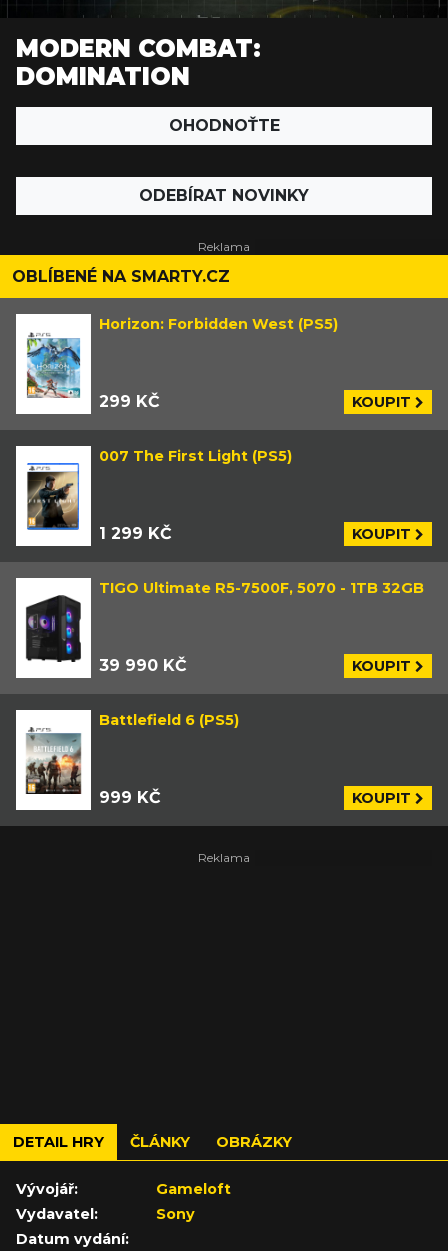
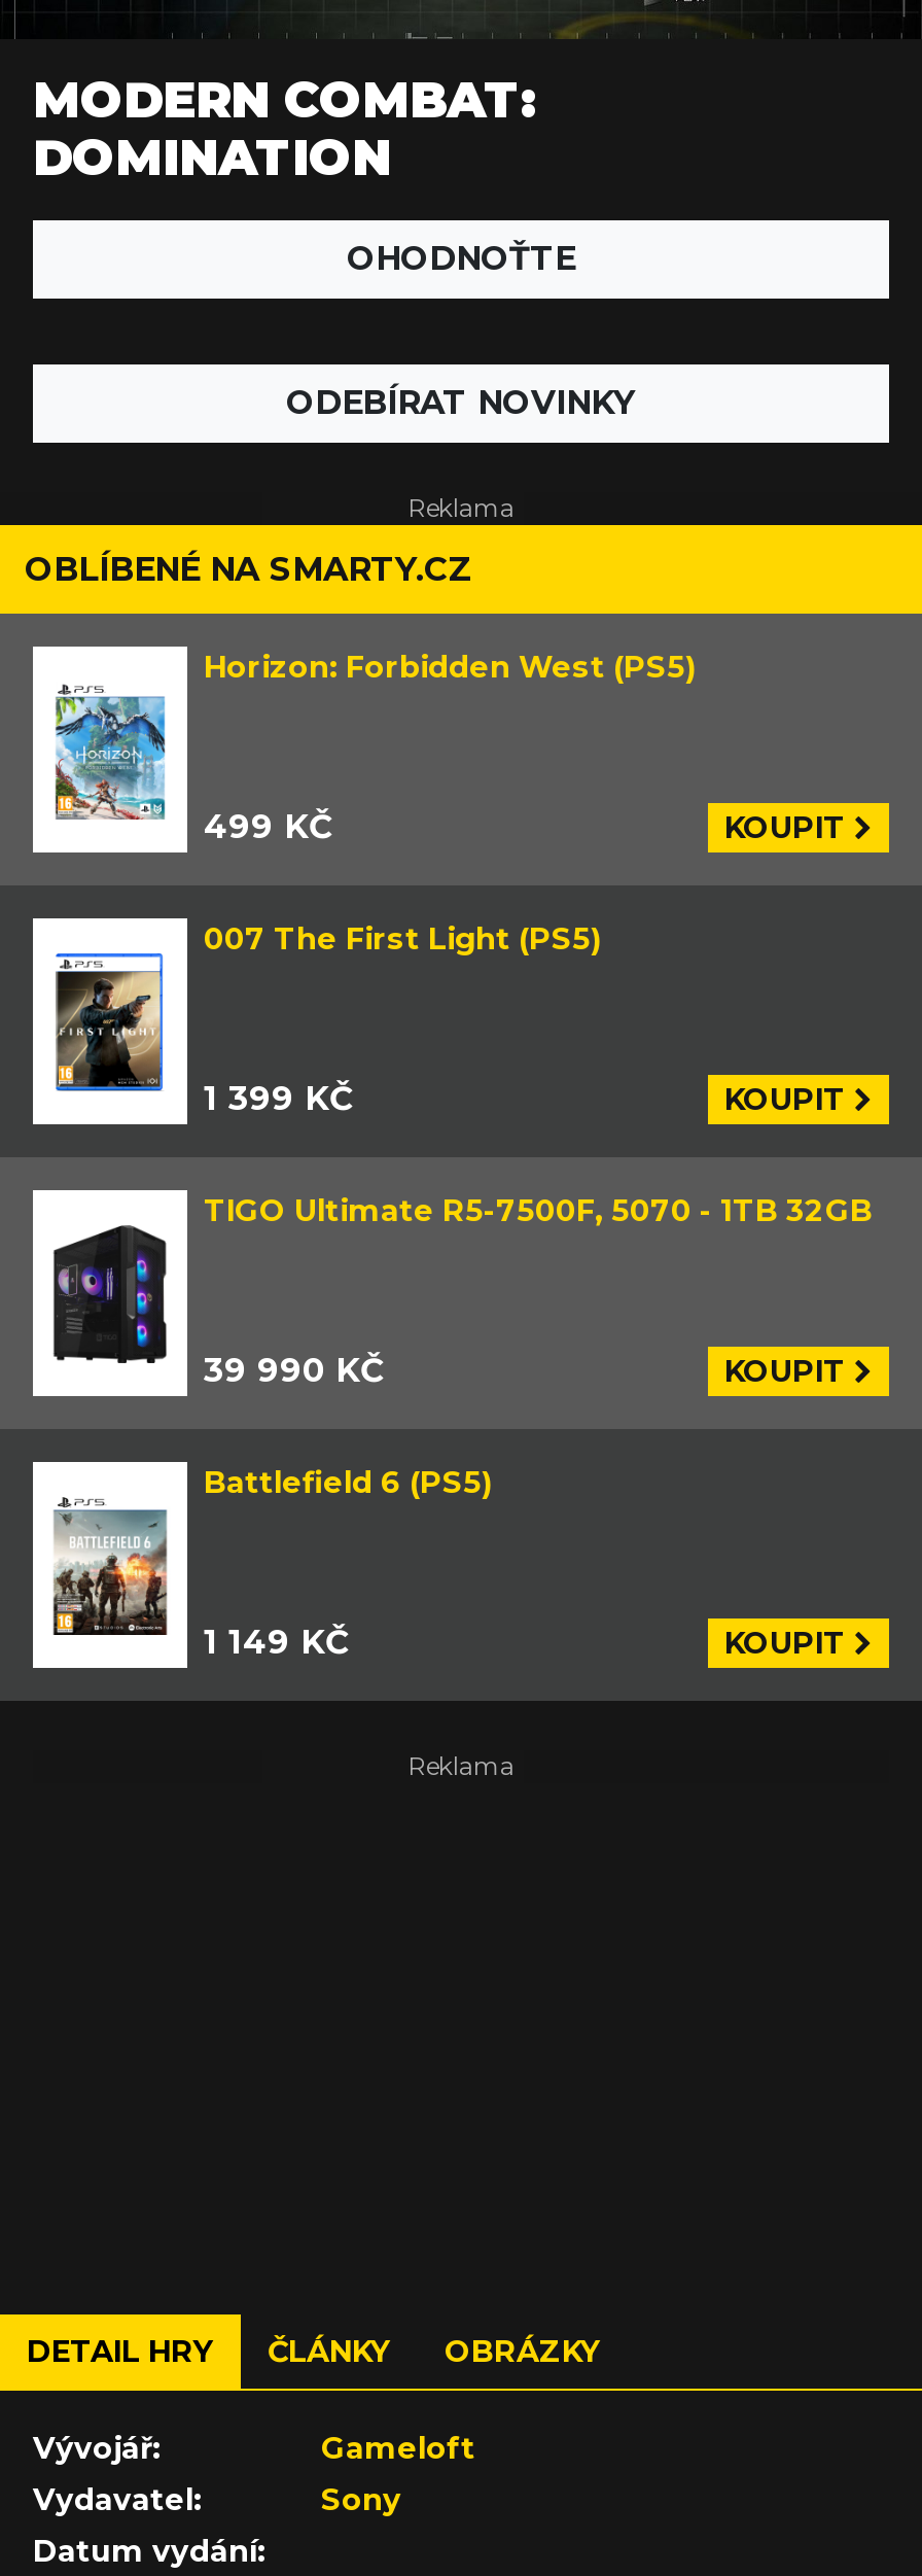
- 299 KČ
+ 499 KČ

- 1 299 KČ
+ 1 399 KČ

- 999 KČ
+ 1 149 KČ
